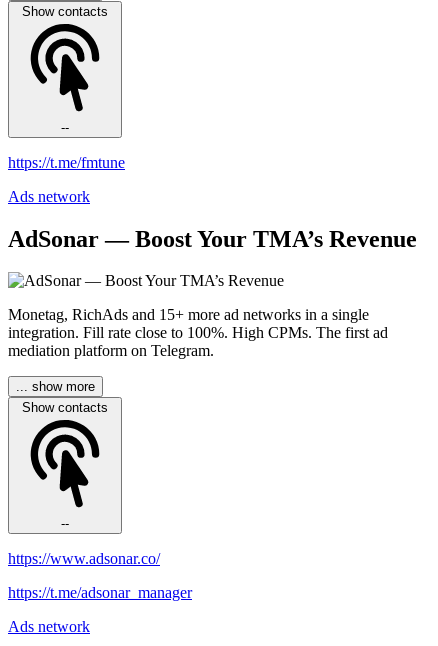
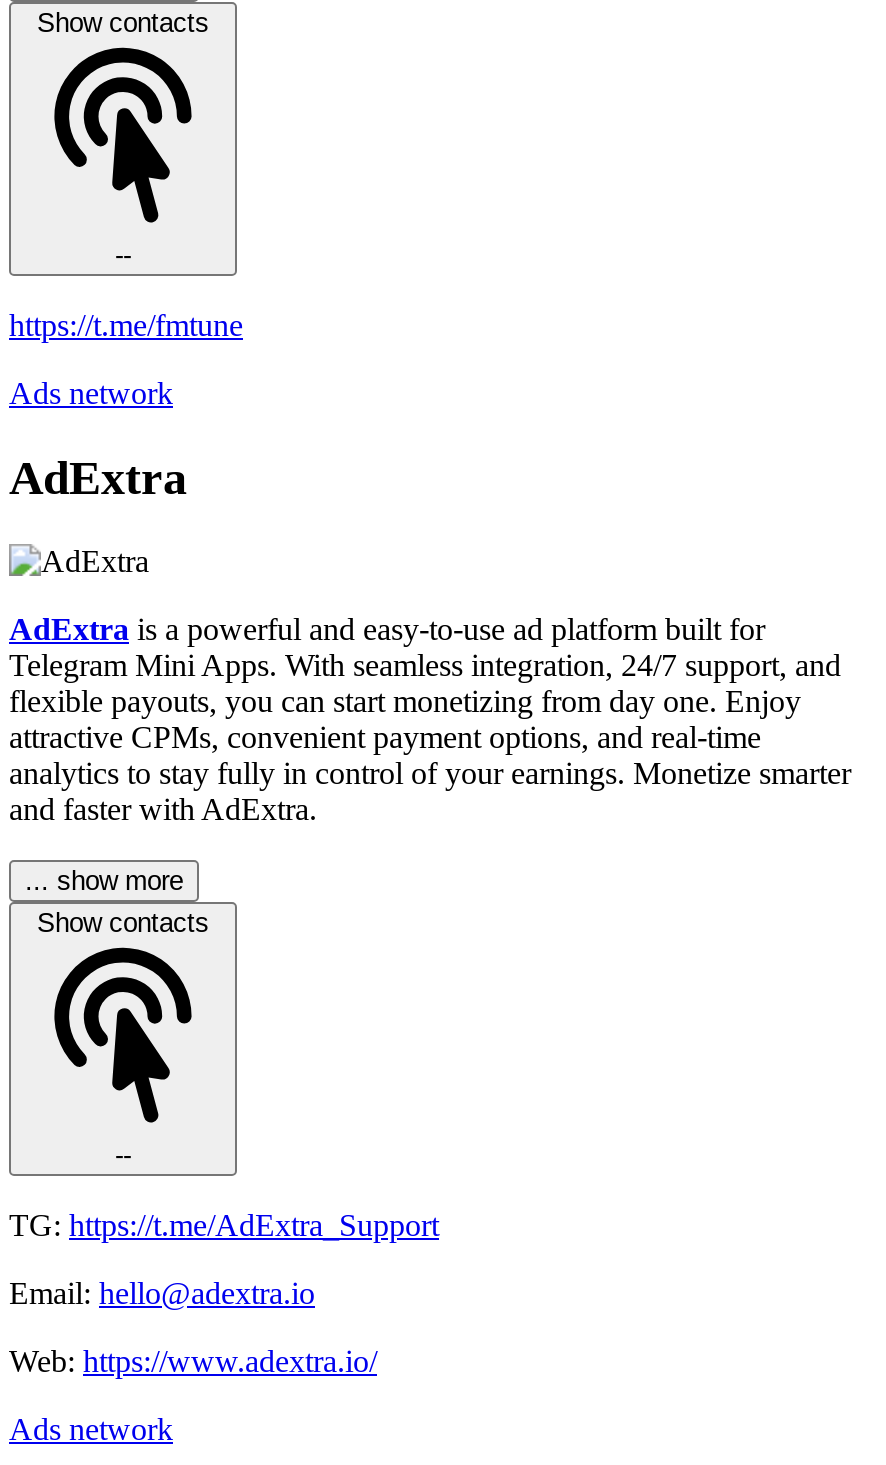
- AdSonar — Boost Your TMA’s Revenue
+ AdExtra

- Monetag, RichAds and 15+ more ad networks in a single
- integration. Fill rate close to 100%. High CPMs. The first ad
- mediation platform on Telegram.
+ AdExtra is a powerful and easy-to-use ad platform built for
+ Telegram Mini Apps. With seamless integration, 24/7 support, and
+ flexible payouts, you can start monetizing from day one. Enjoy
+ attractive CPMs, convenient payment options, and real-time
+ analytics to stay fully in control of your earnings. Monetize smarter
+ and faster with AdExtra.

- https://www.adsonar.co/
- https://t.me/adsonar_manager
+ TG: https://t.me/AdExtra_Support
+ Email: hello@adextra.io
+ Web: https://www.adextra.io/
